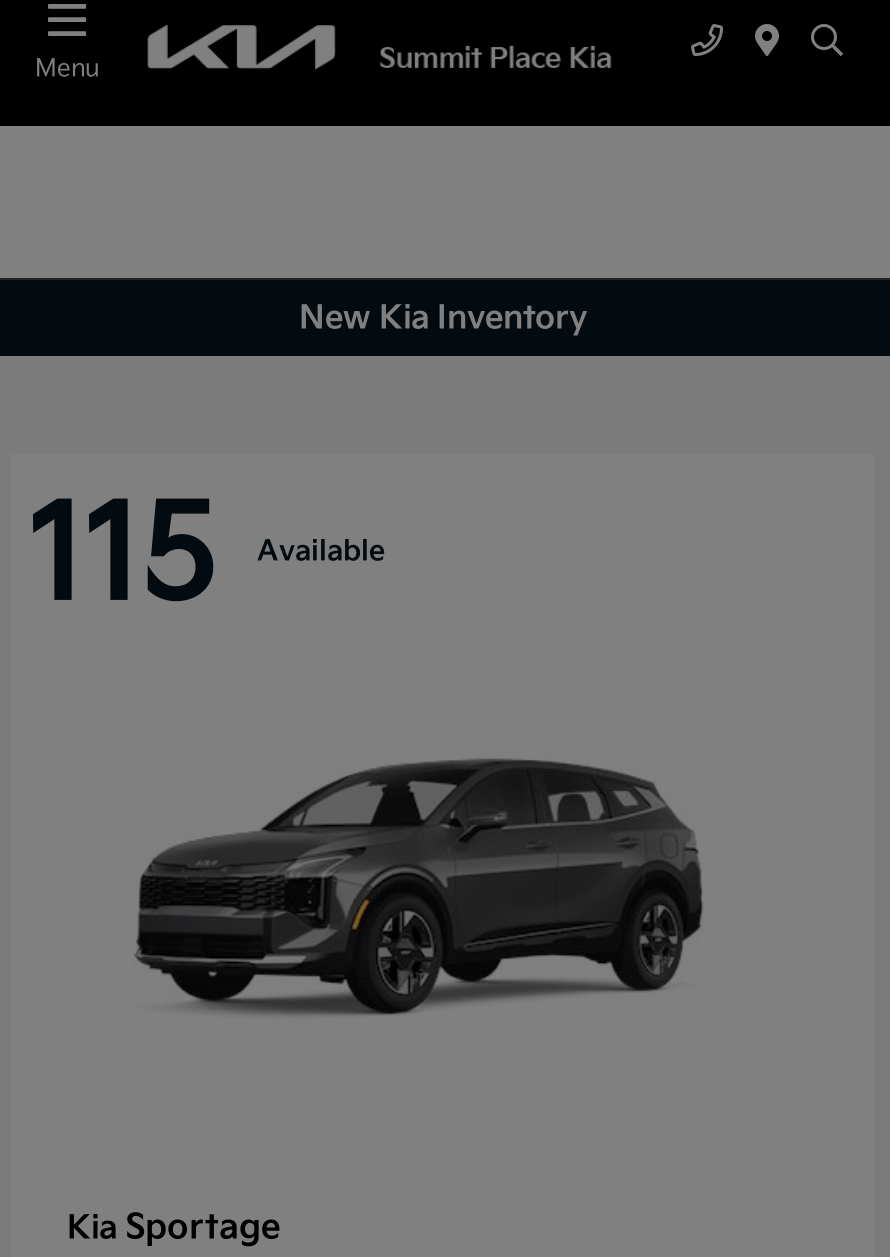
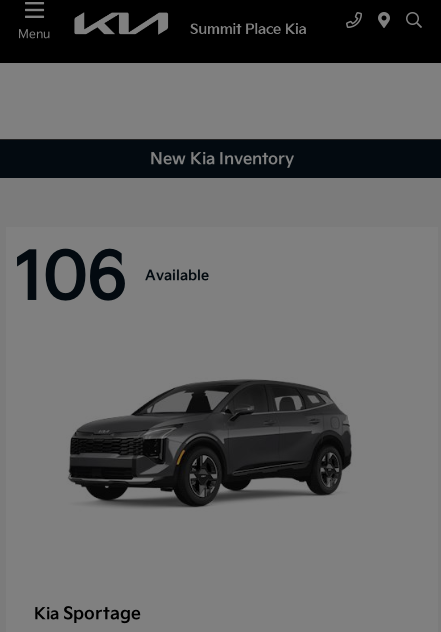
- 115 Available
+ 106 Available
